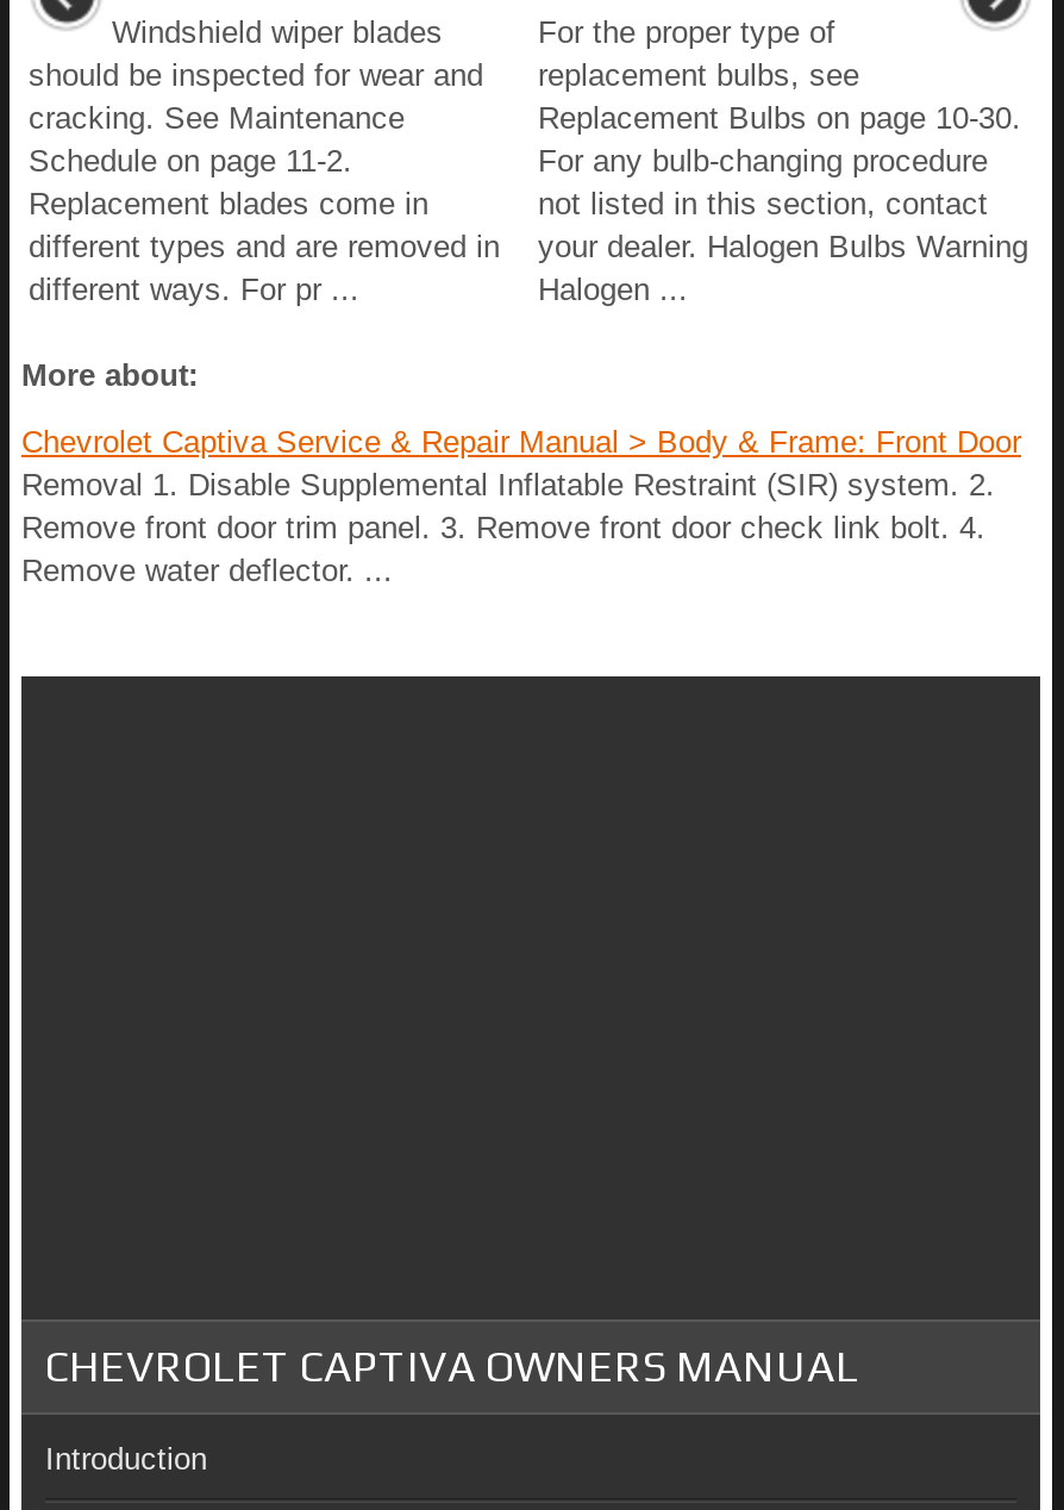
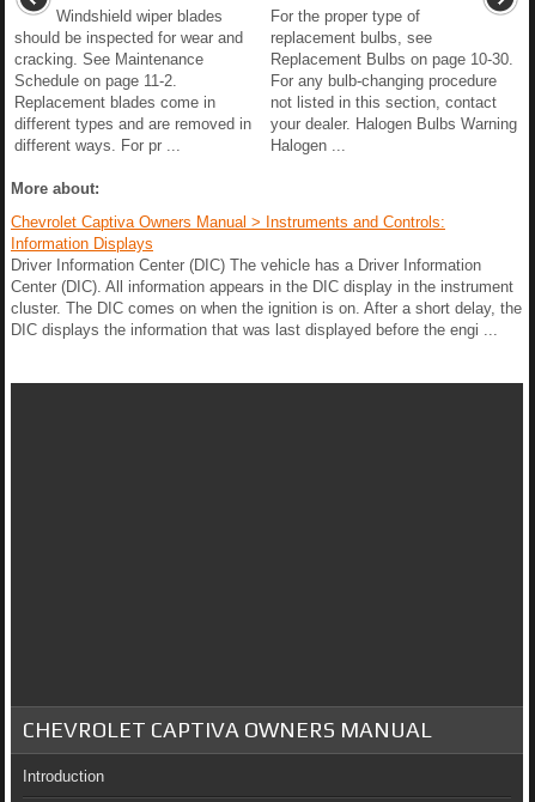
- Chevrolet Captiva Service & Repair Manual > Body & Frame: Front Door
- Removal 1. Disable Supplemental Inflatable Restraint (SIR) system. 2.
- Remove front door trim panel. 3. Remove front door check link bolt. 4.
- Remove water deflector. ...
+ Chevrolet Captiva Owners Manual > Instruments and Controls:
+ Information Displays
+ Driver Information Center (DIC) The vehicle has a Driver Information
+ Center (DIC). All information appears in the DIC display in the instrument
+ cluster. The DIC comes on when the ignition is on. After a short delay, the
+ DIC displays the information that was last displayed before the engi ...
